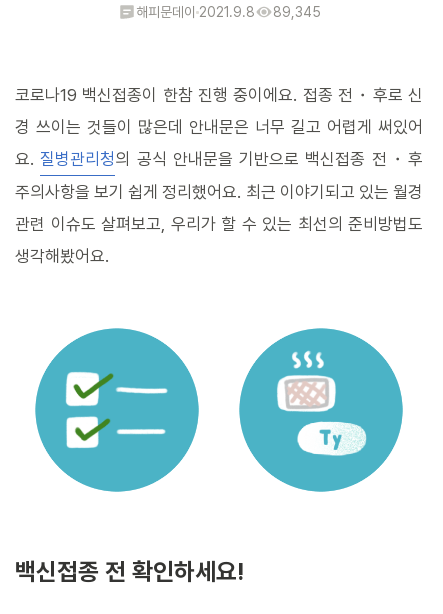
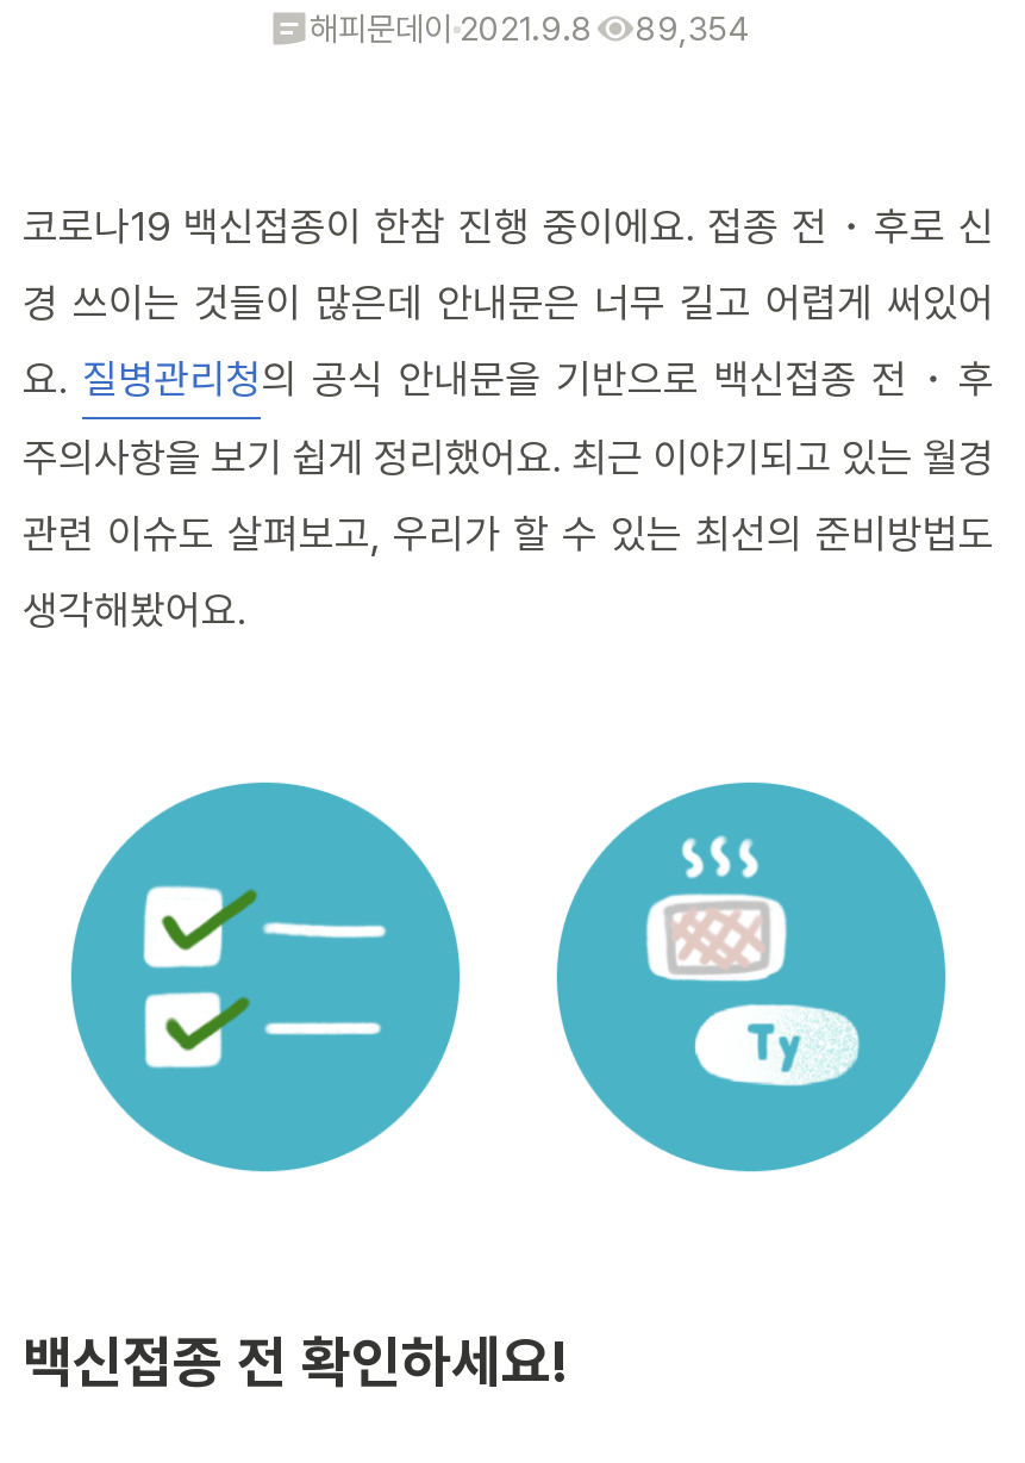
- 해피문데이 2021.9.8 89,345
+ 해피문데이 2021.9.8 89,354
